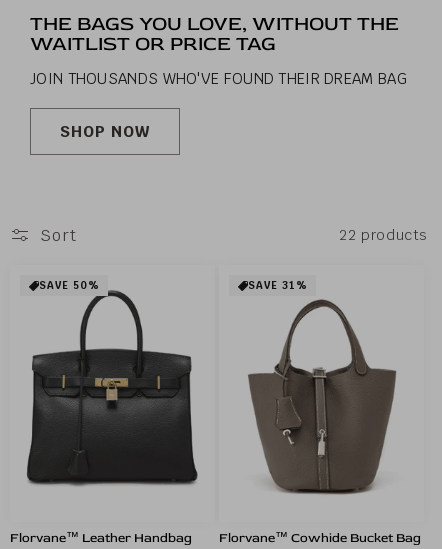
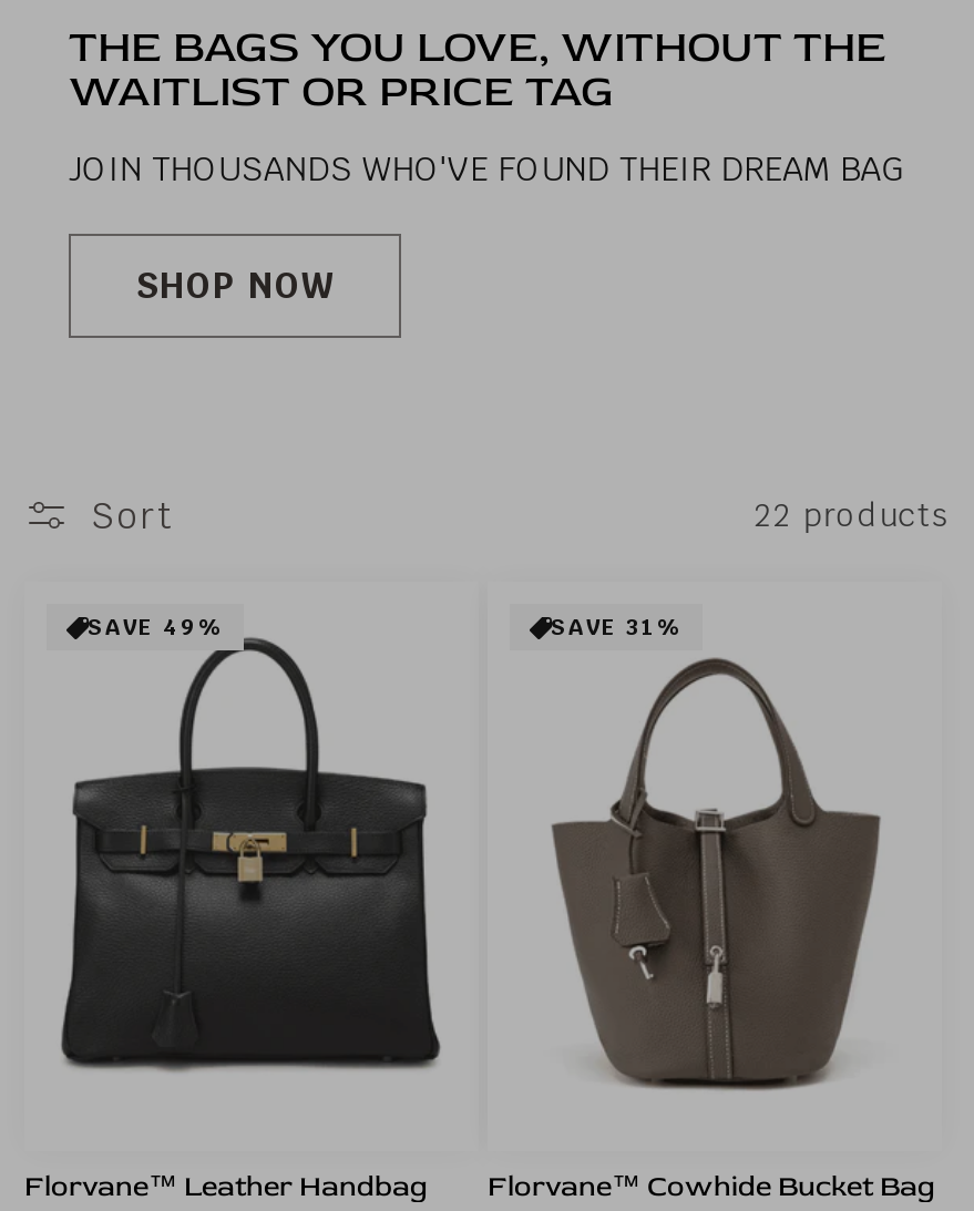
- SAVE 50%
+ SAVE 49%
